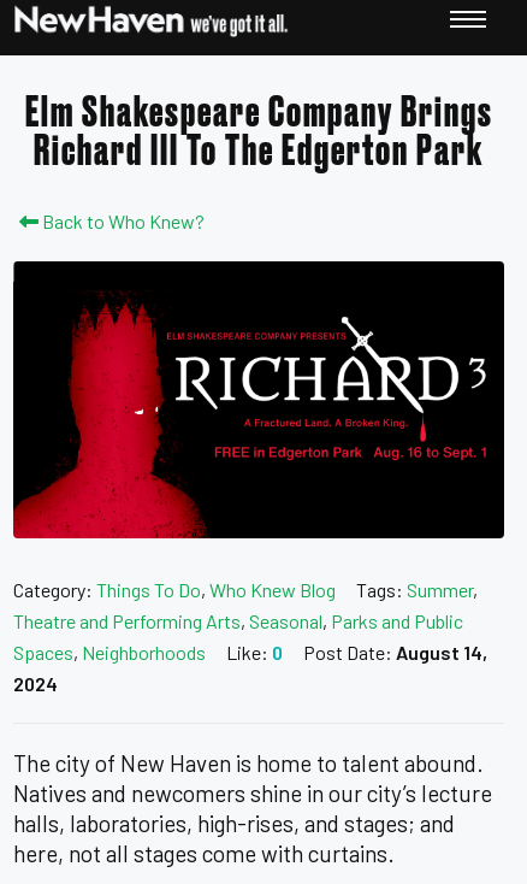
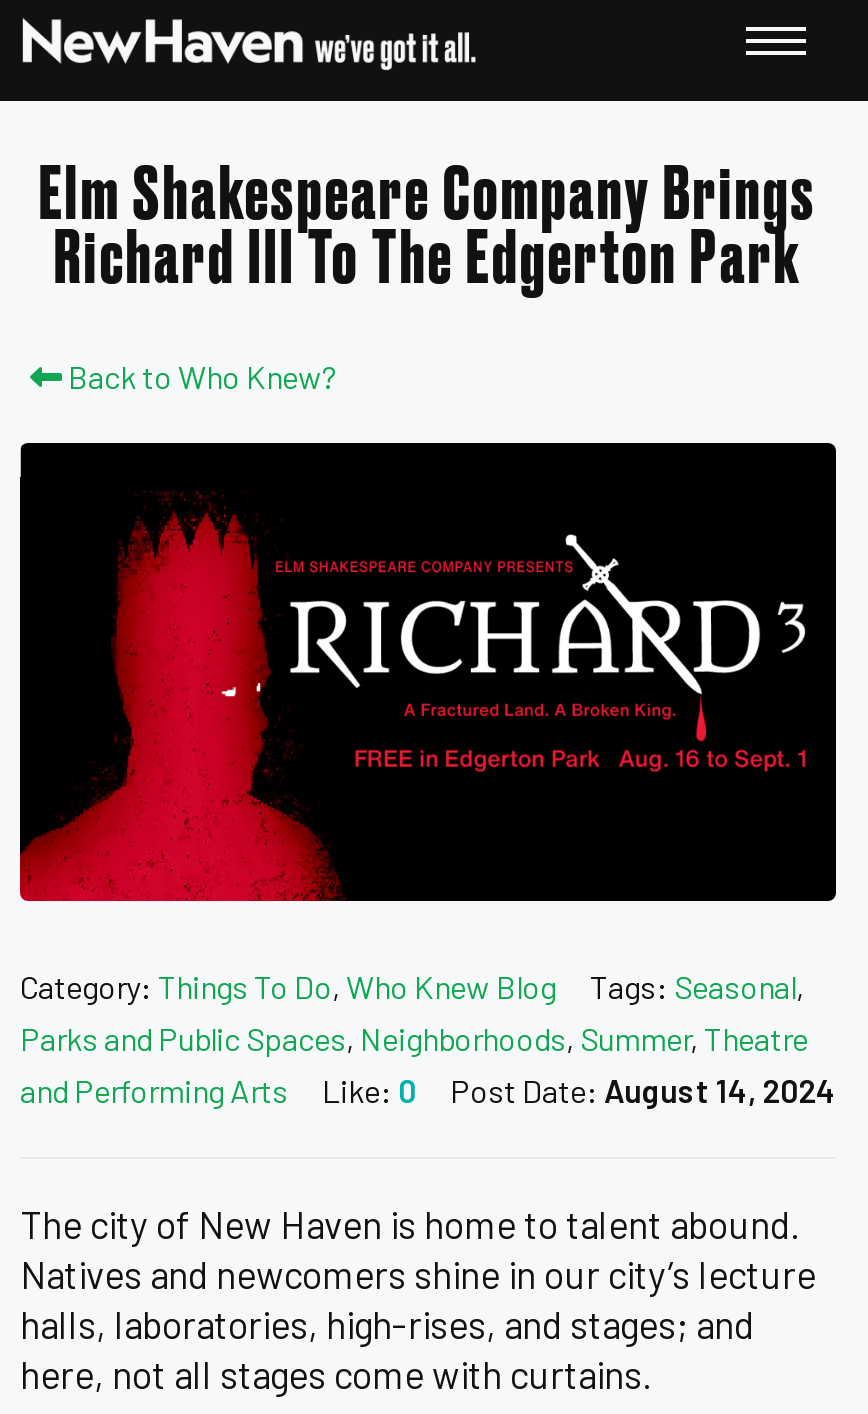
- Tags: Summer,
- Theatre and Performing Arts, Seasonal, Parks and Public
- Spaces, Neighborhoods
+ Tags: Seasonal,
+ Parks and Public Spaces, Neighborhoods, Summer, Theatre
+ and Performing Arts
